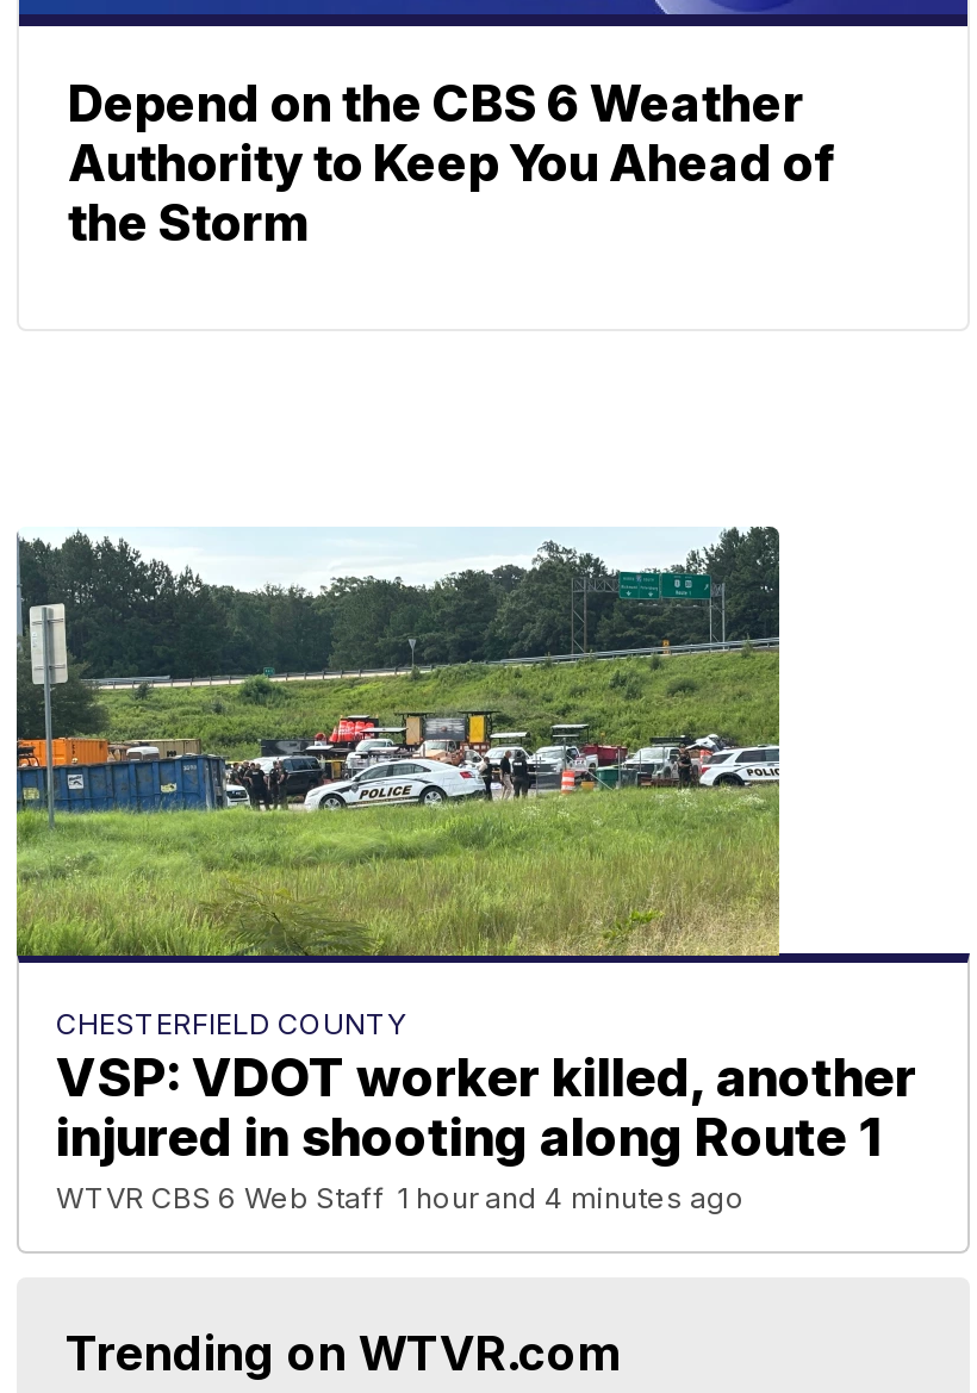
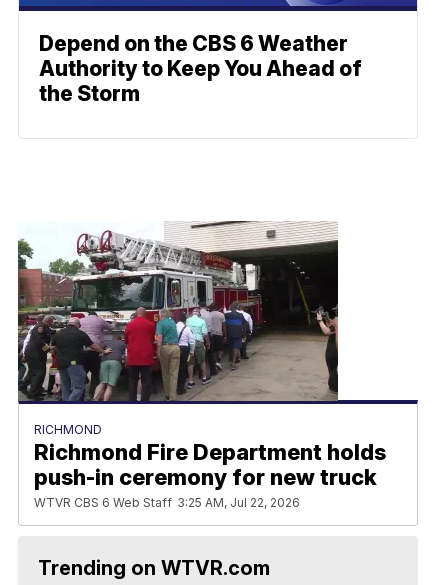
- [image]
- CHESTERFIELD COUNTY
- VSP: VDOT worker killed, another
- injured in shooting along Route 1
- WTVR CBS 6 Web Staff 1 hour and 4 minutes ago
+ [image]
+ RICHMOND
+ Richmond Fire Department holds
+ push-in ceremony for new truck
+ WTVR CBS 6 Web Staff 3:25 AM, Jul 22, 2026
